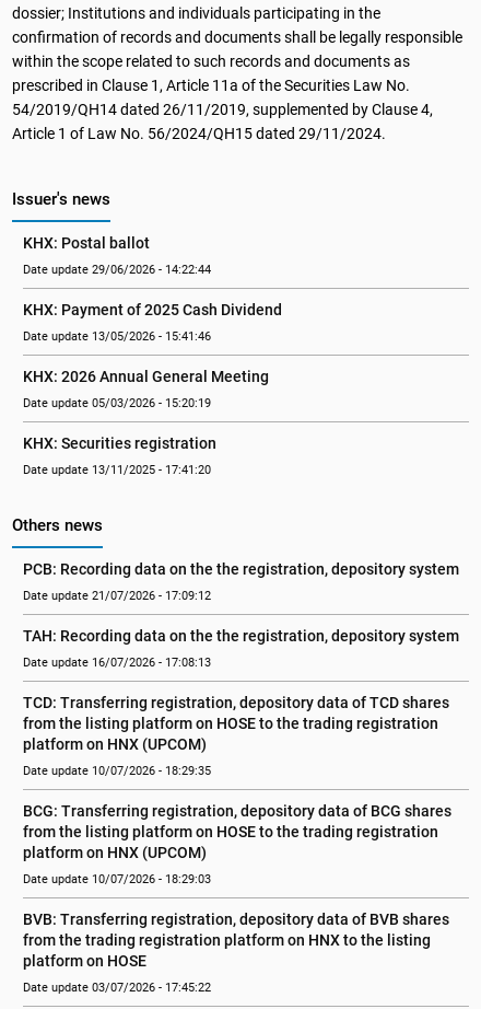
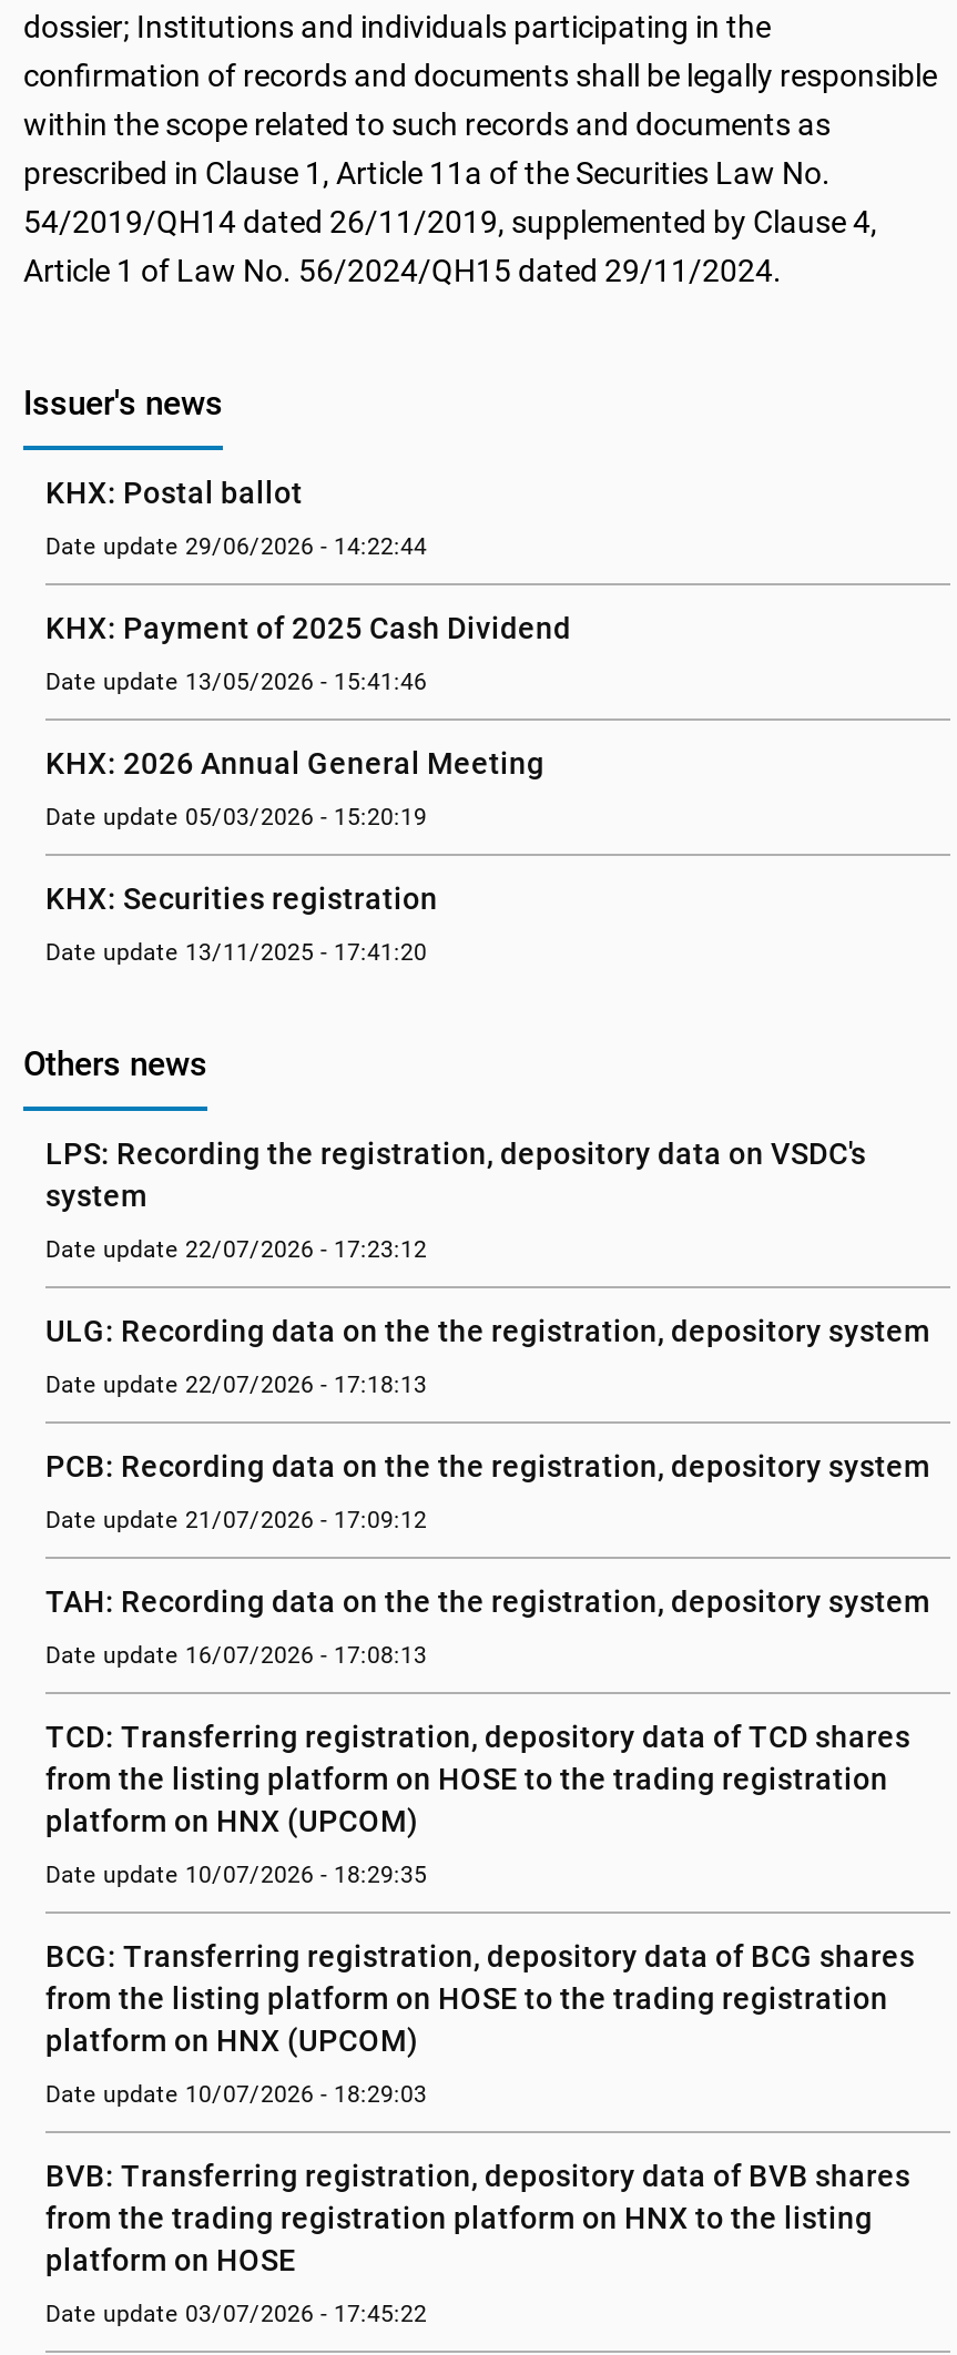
+ LPS: Recording the registration, depository data on VSDC's
+ system
+ Date update 22/07/2026 - 17:23:12
+ ULG: Recording data on the the registration, depository system
+ Date update 22/07/2026 - 17:18:13
